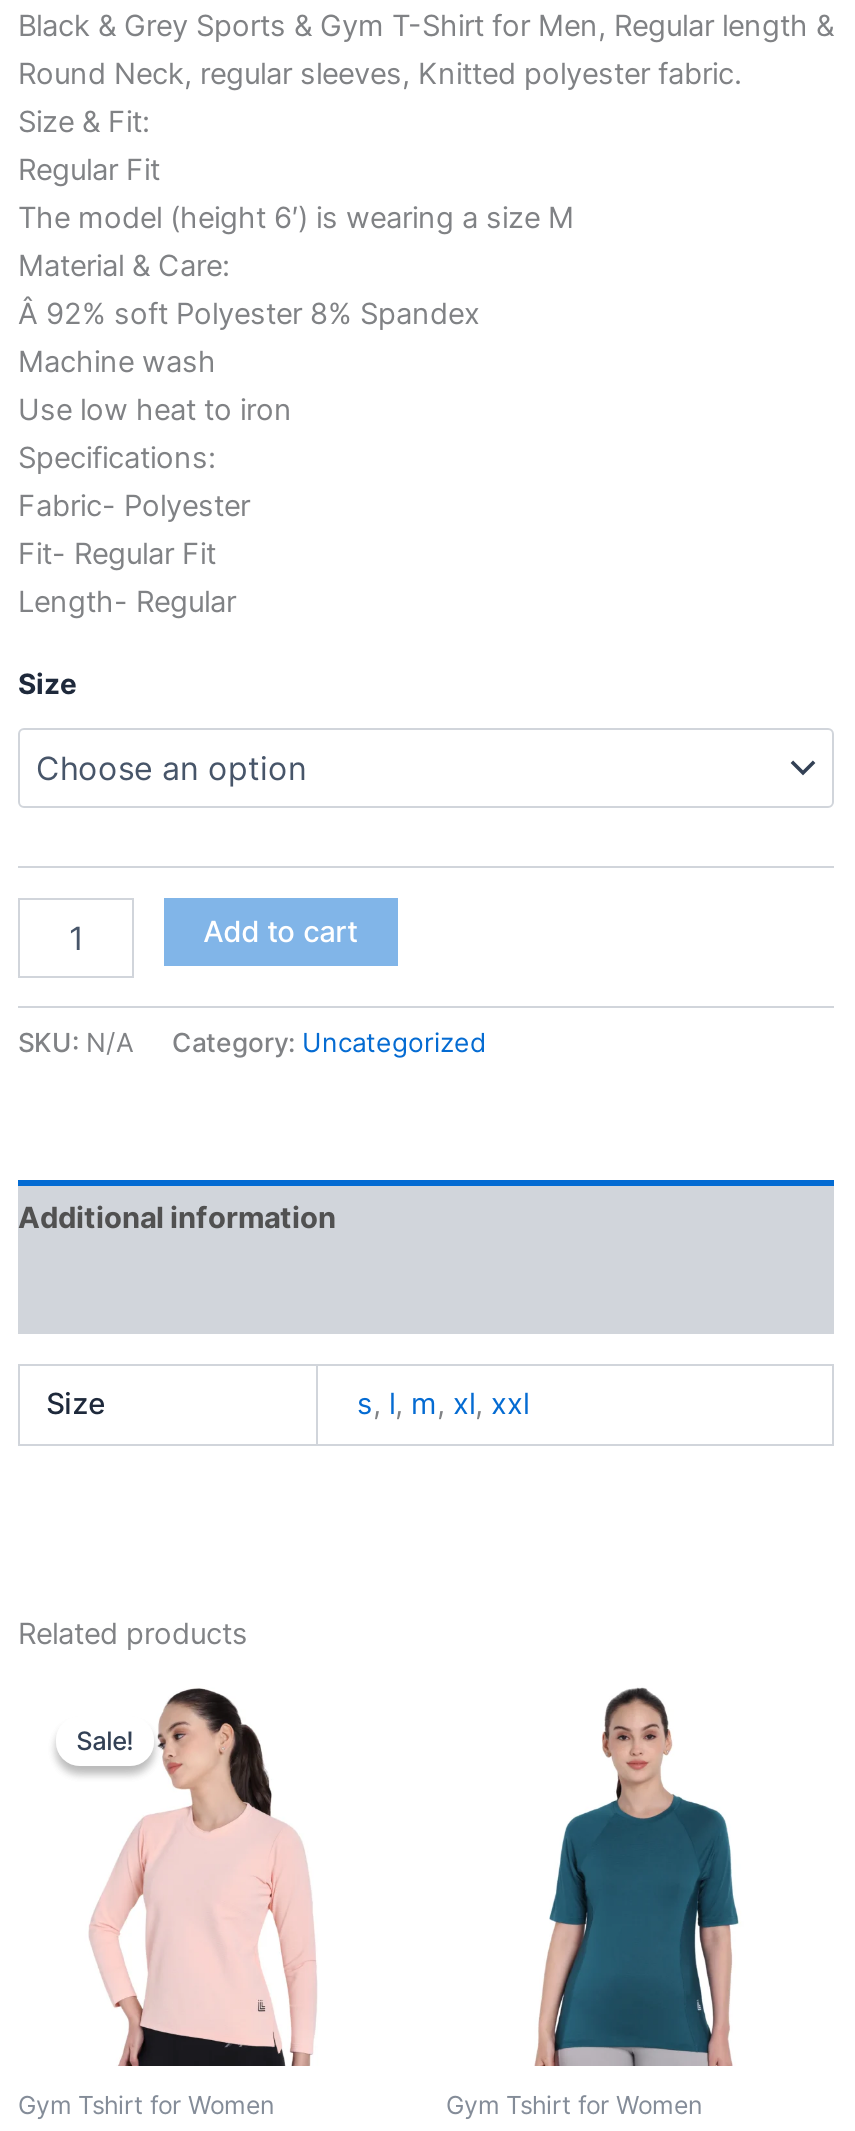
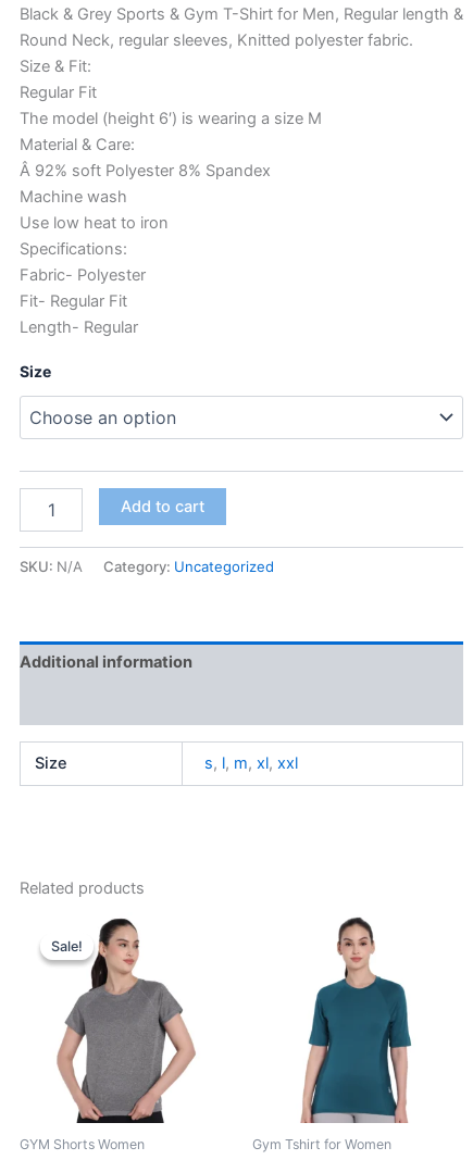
- [image]
- Gym Tshirt for Women
+ [image]
+ GYM Shorts Women
